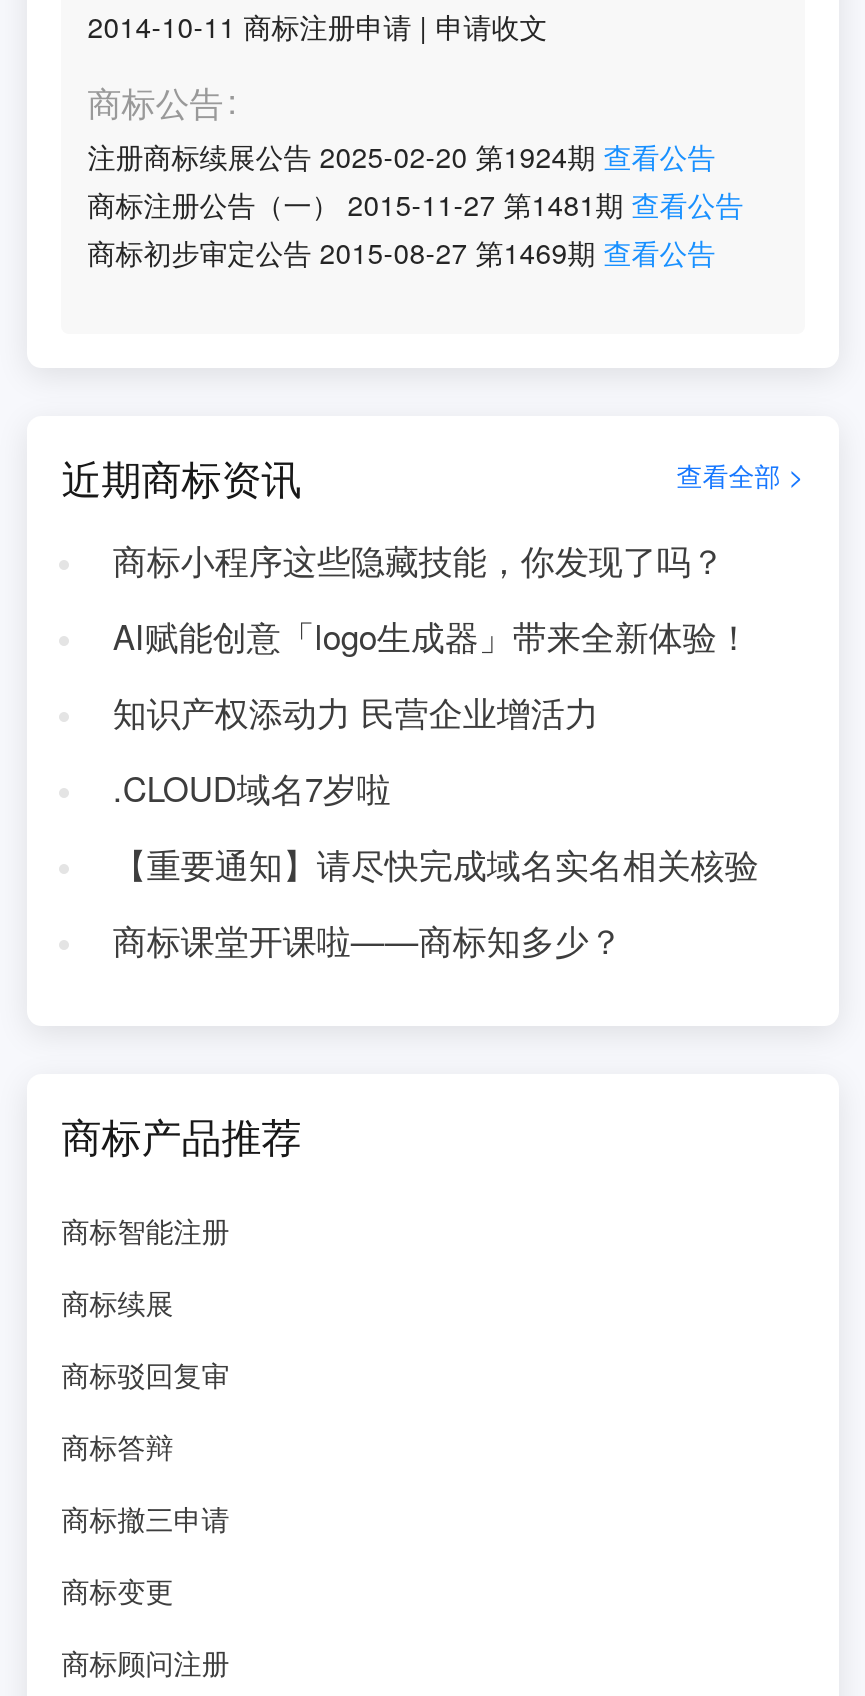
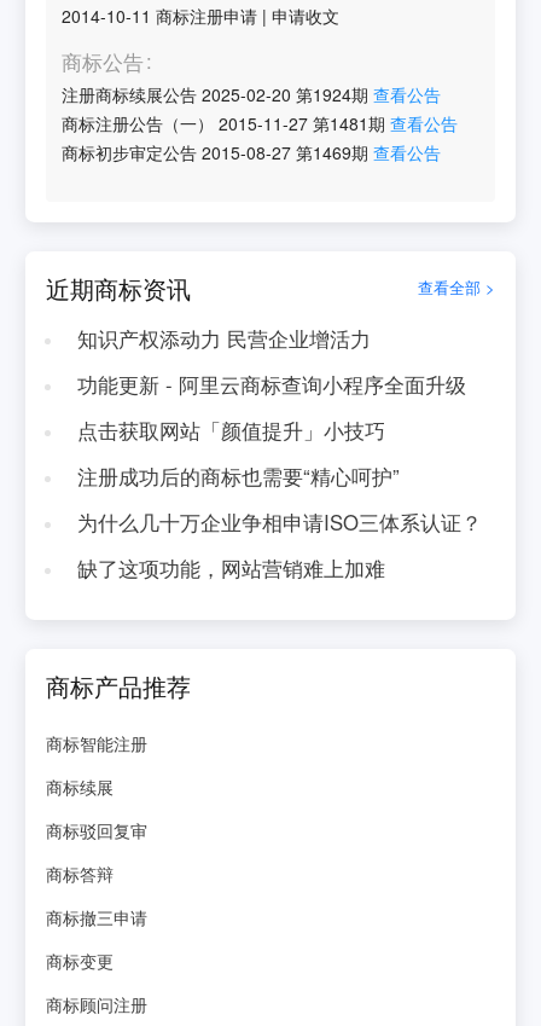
- 商标小程序这些隐藏技能，你发现了吗？
- AI赋能创意「logo生成器」带来全新体验！

moved up: 知识产权添动力 民营企业增活力

- .CLOUD域名7岁啦
- 【重要通知】请尽快完成域名实名相关核验
- 商标课堂开课啦——商标知多少？
+ 功能更新 - 阿里云商标查询小程序全面升级
+ 点击获取网站「颜值提升」小技巧
+ 注册成功后的商标也需要“精心呵护”
+ 为什么几十万企业争相申请ISO三体系认证？
+ 缺了这项功能，网站营销难上加难
